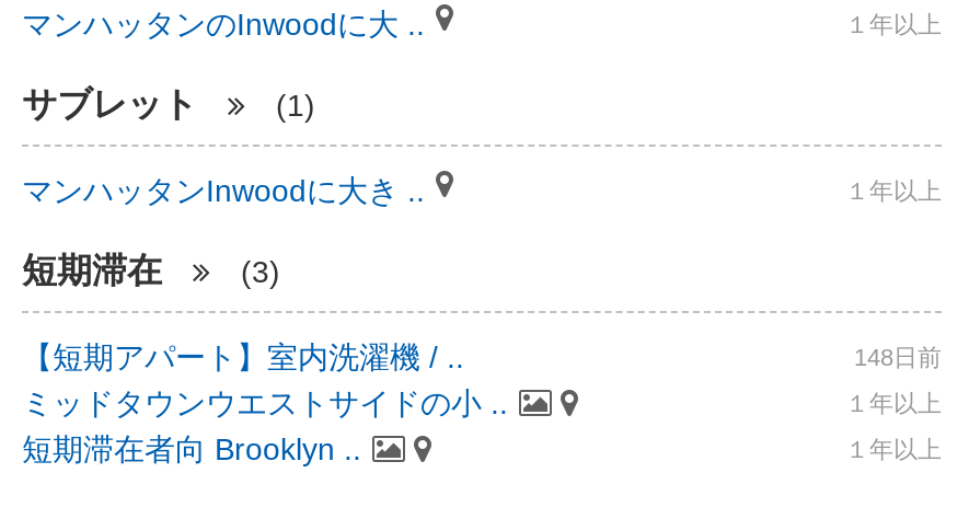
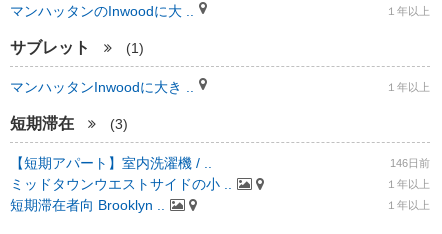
- 148日前
+ 146日前
